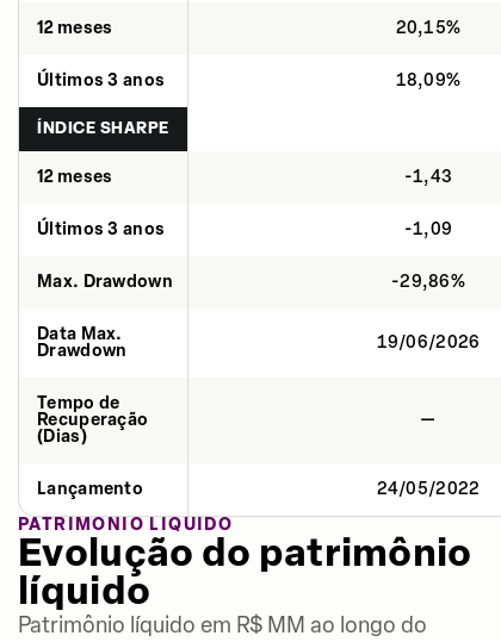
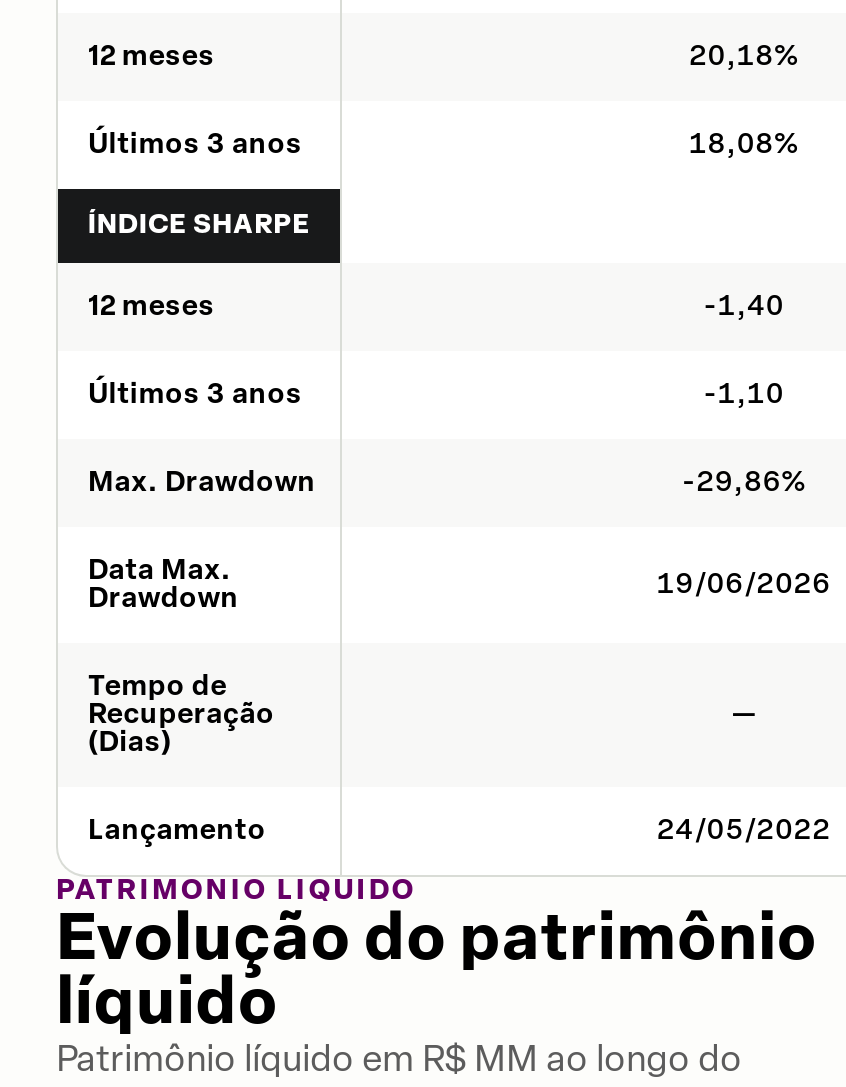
- 20,15%
+ 20,18%

- 18,09%
+ 18,08%

- -1,43
+ -1,40

- -1,09
+ -1,10
